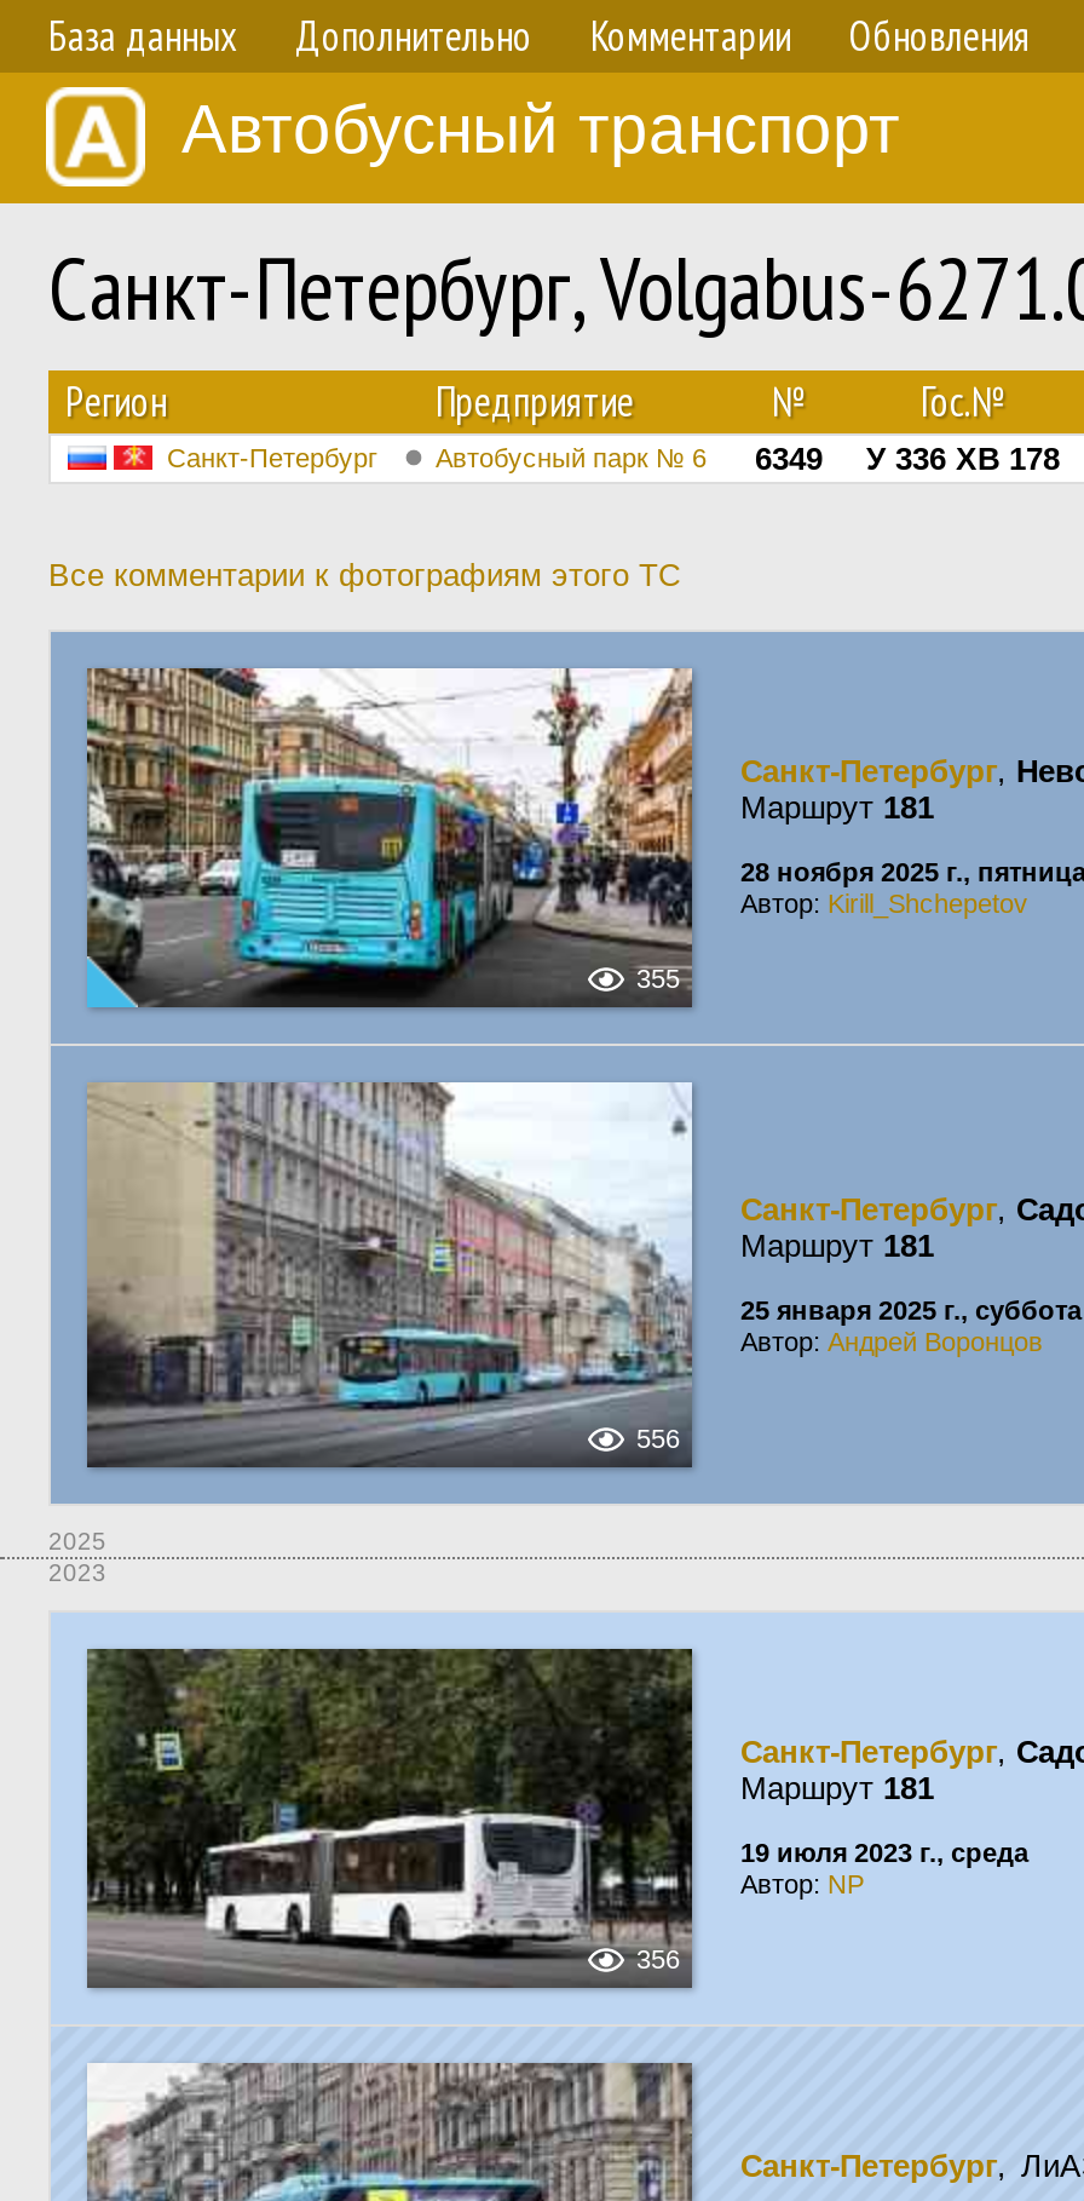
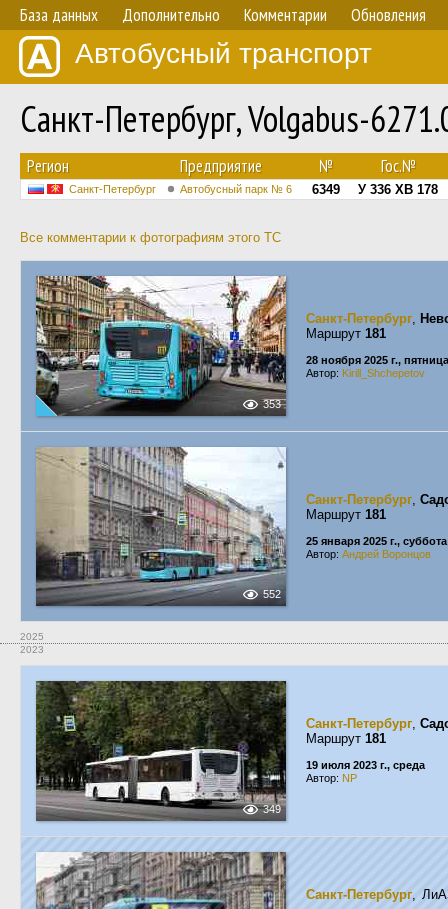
- 355
+ 353

- 556
+ 552

- 356
+ 349
